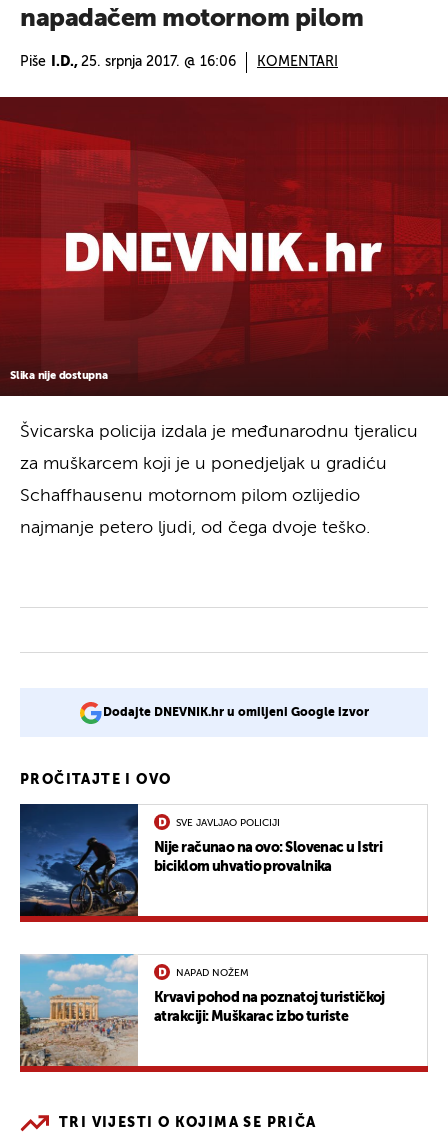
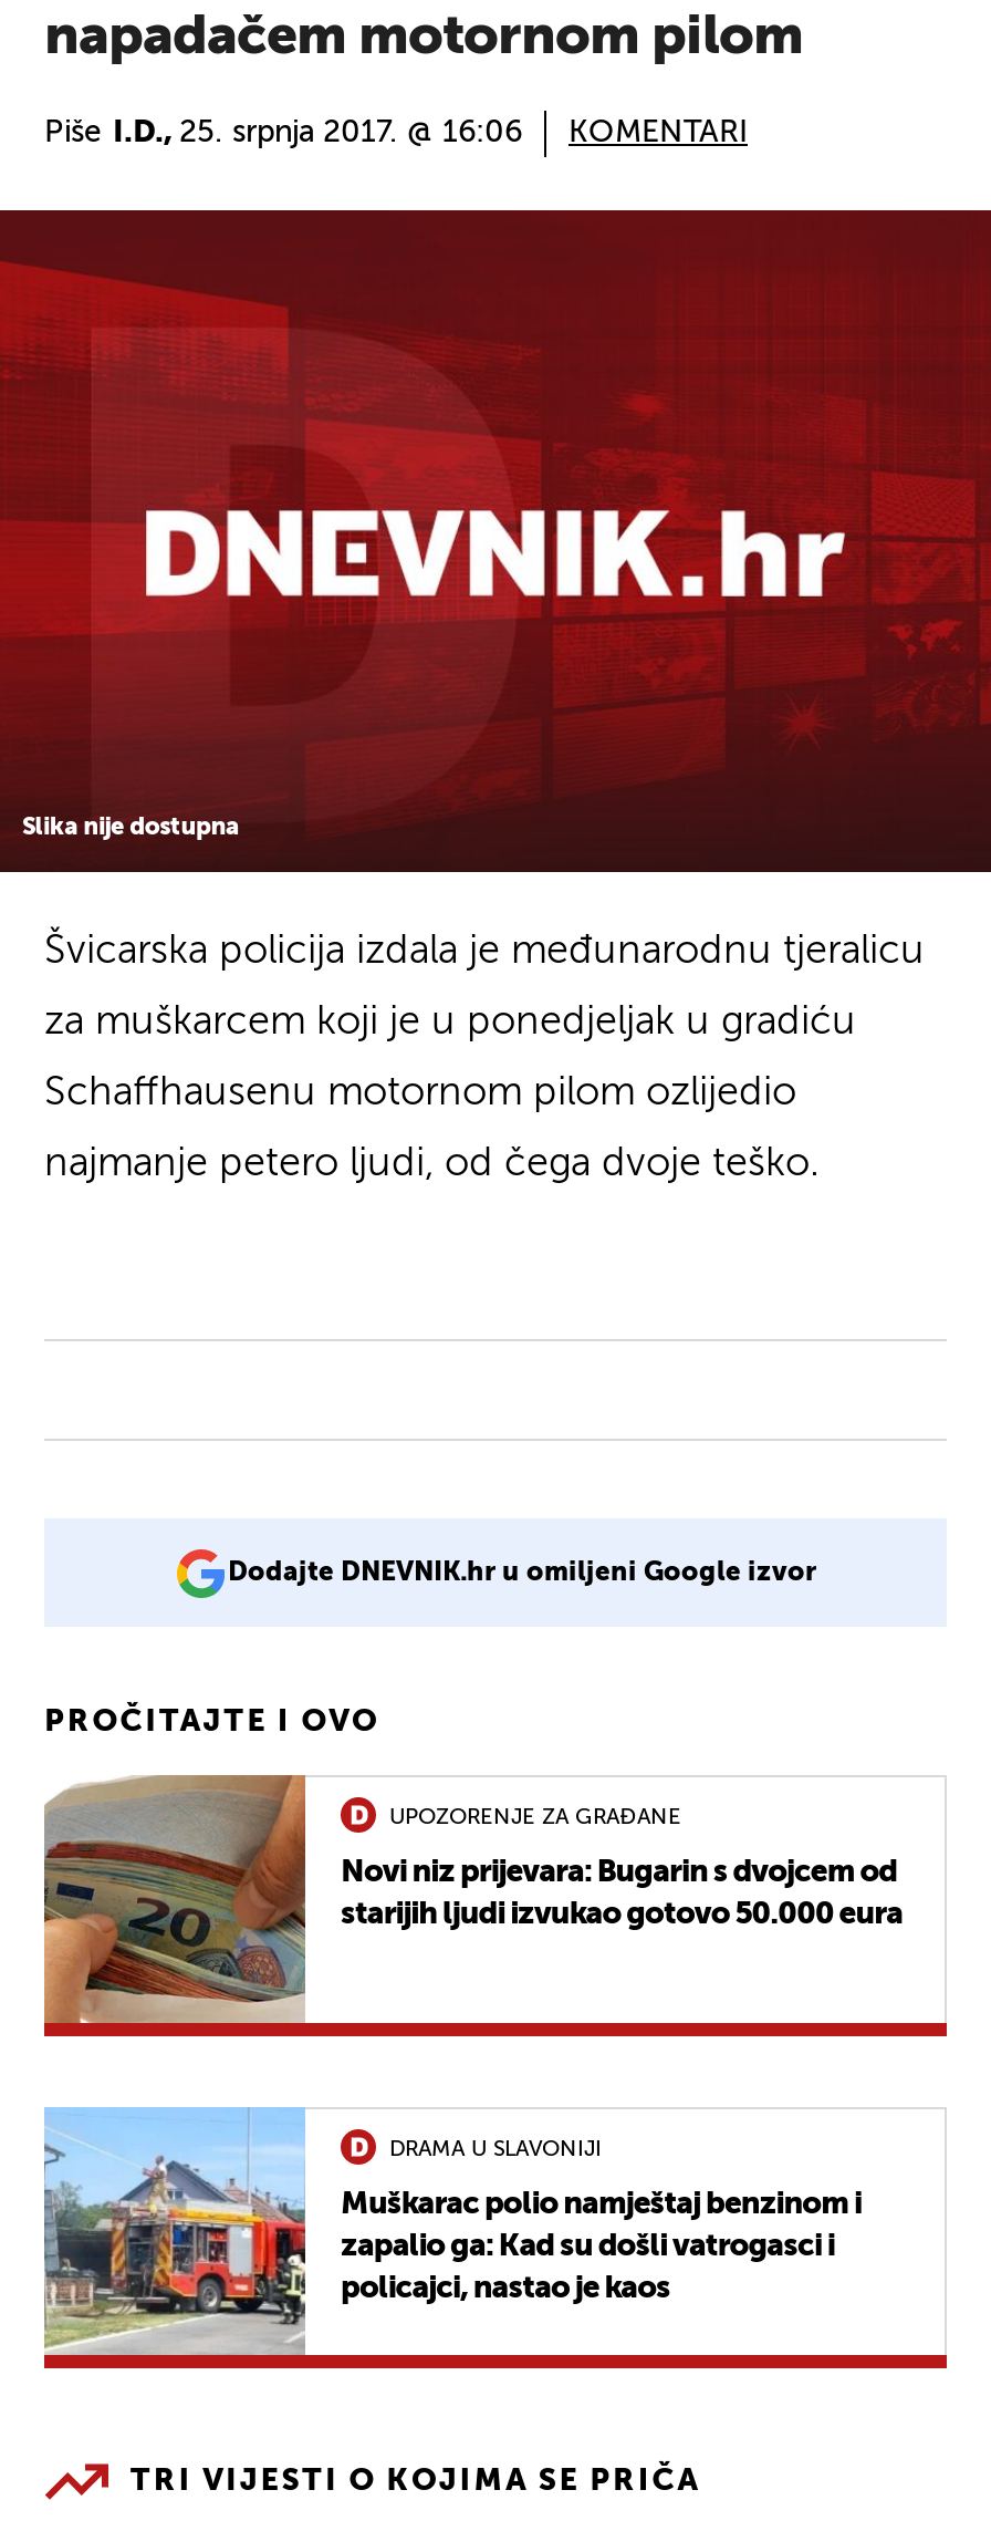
- [image]
- Nije računao na ovo: Slovenac u Istri
- biciklom uhvatio provalnika
+ [image]
+ Novi niz prijevara: Bugarin s dvojcem od
+ starijih ljudi izvukao gotovo 50.000 eura

- SVE JAVLJAO POLICIJI
+ UPOZORENJE ZA GRAĐANE

- [image]
- Krvavi pohod na poznatoj turističkoj
- atrakciji: Muškarac izbo turiste
+ [image]
+ Muškarac polio namještaj benzinom i
+ zapalio ga: Kad su došli vatrogasci i
+ policajci, nastao je kaos

- NAPAD NOŽEM
+ DRAMA U SLAVONIJI
